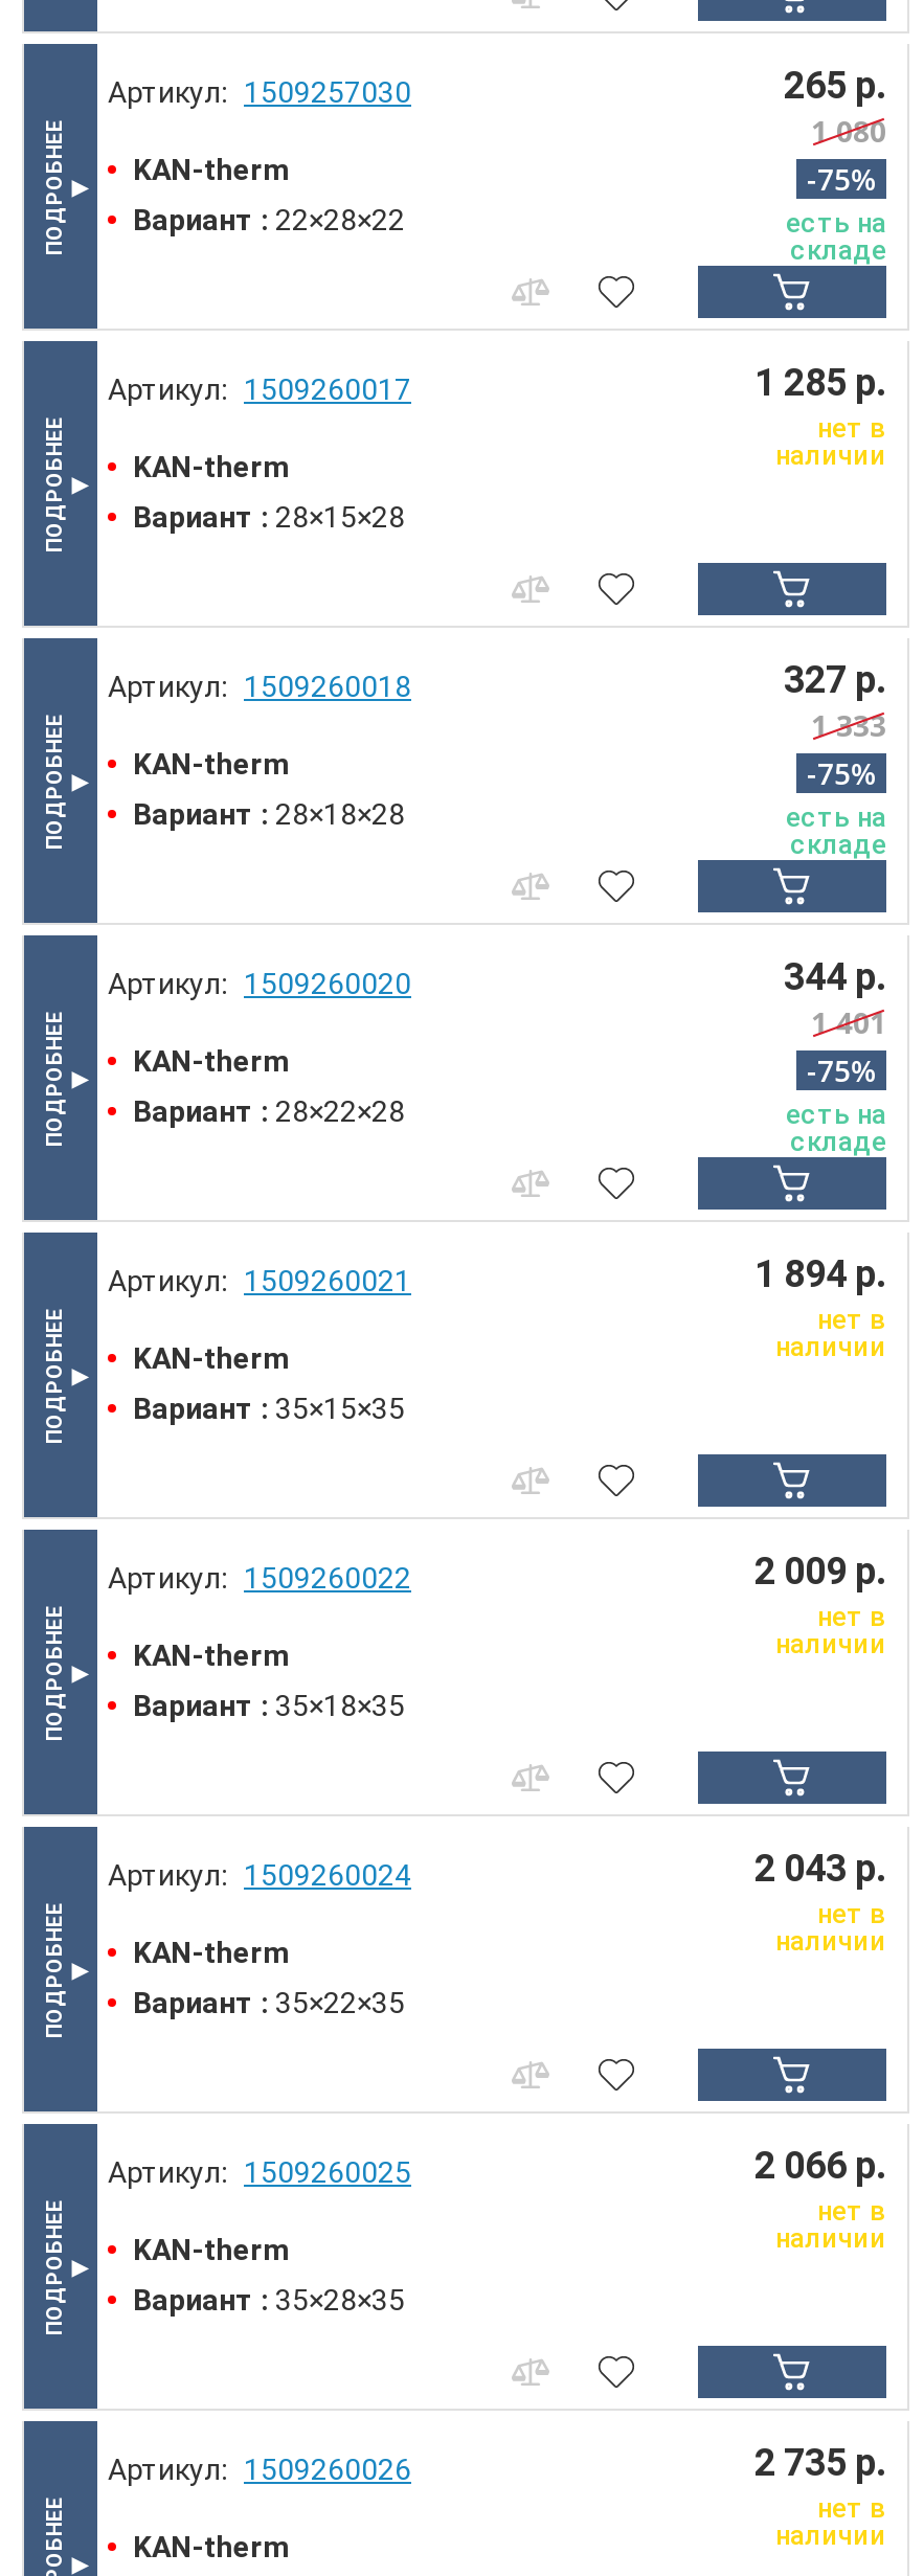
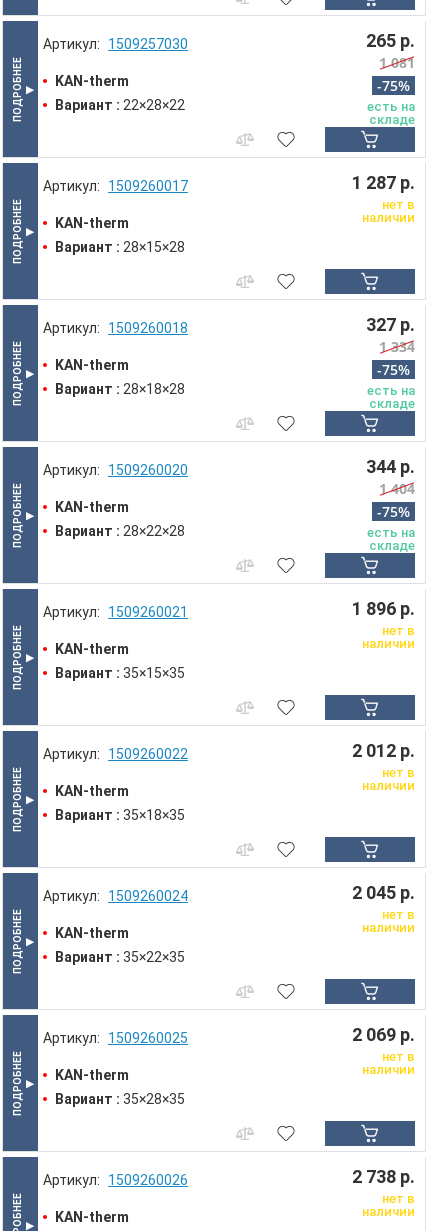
- 1 080
+ 1 081

- 1 285 р.
+ 1 287 р.

- 1 333
+ 1 334

- 1 401
+ 1 404

- 1 894 р.
+ 1 896 р.

- 2 009 р.
+ 2 012 р.

- 2 043 р.
+ 2 045 р.

- 2 066 р.
+ 2 069 р.

- 2 735 р.
+ 2 738 р.
